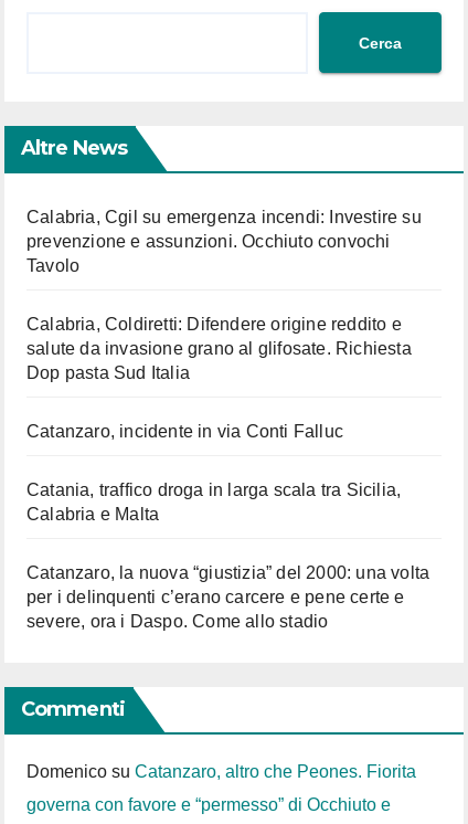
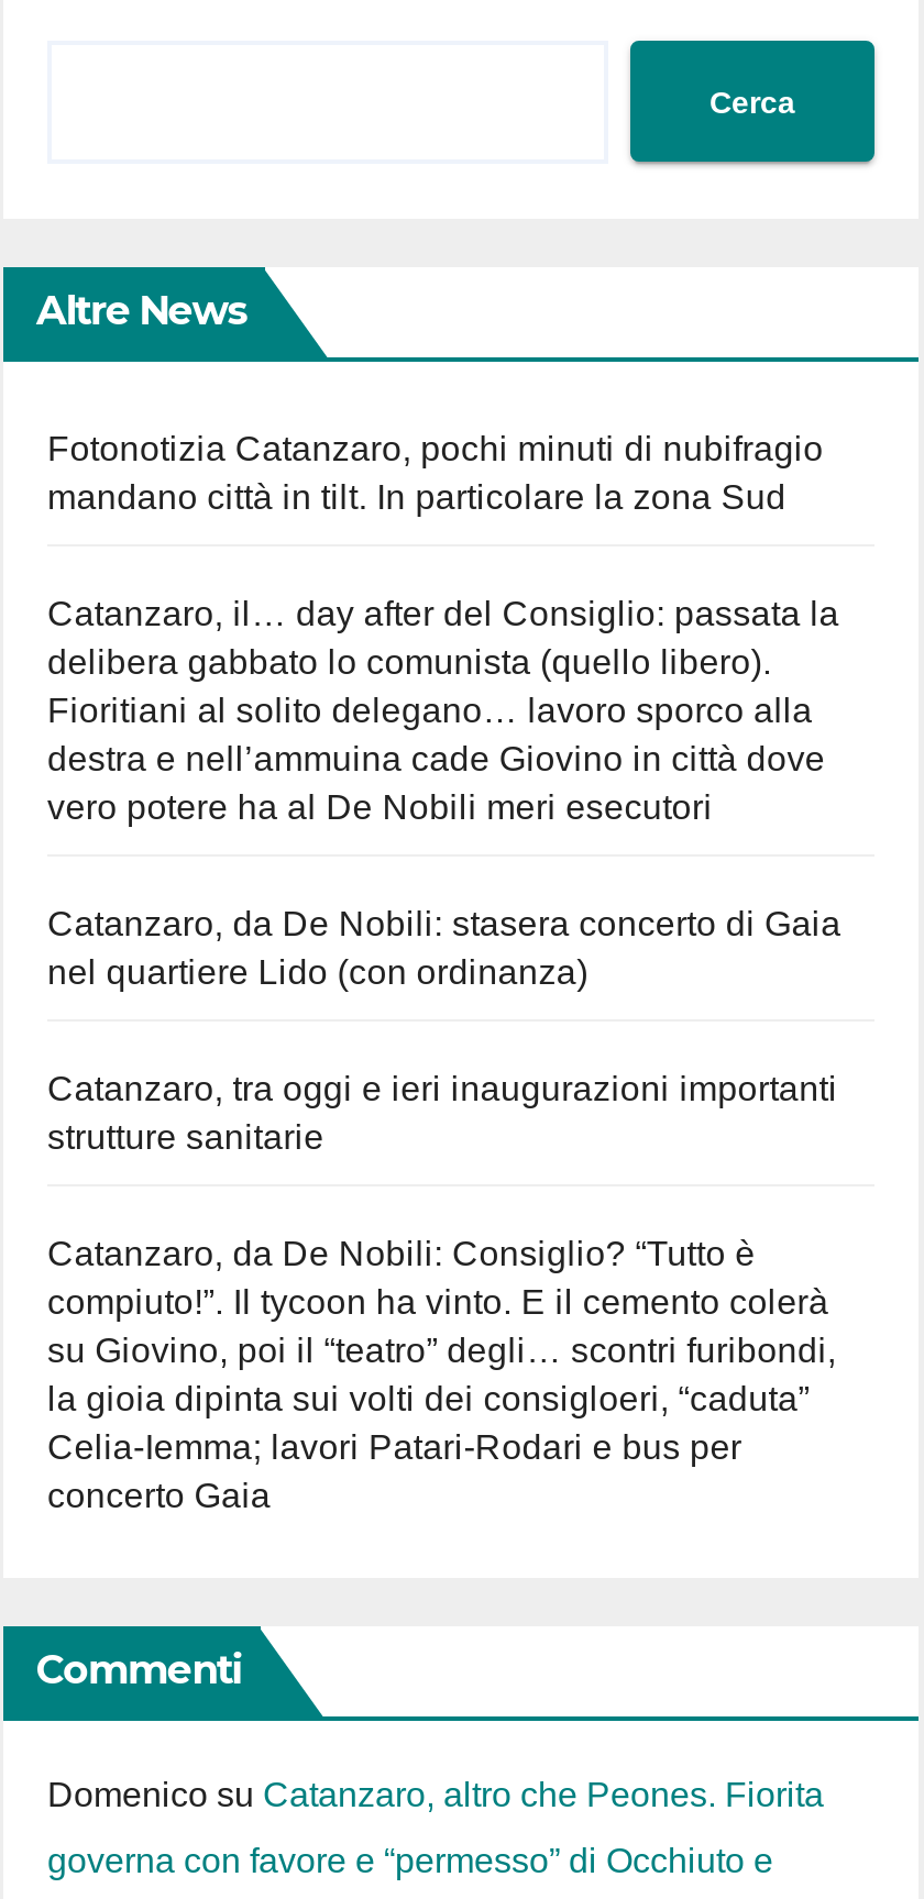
- Calabria, Cgil su emergenza incendi: Investire su
- prevenzione e assunzioni. Occhiuto convochi
- Tavolo
+ Fotonotizia Catanzaro, pochi minuti di nubifragio
+ mandano città in tilt. In particolare la zona Sud

- Calabria, Coldiretti: Difendere origine reddito e
- salute da invasione grano al glifosate. Richiesta
- Dop pasta Sud Italia
+ Catanzaro, il… day after del Consiglio: passata la
+ delibera gabbato lo comunista (quello libero).
+ Fioritiani al solito delegano… lavoro sporco alla
+ destra e nell’ammuina cade Giovino in città dove
+ vero potere ha al De Nobili meri esecutori

- Catanzaro, incidente in via Conti Falluc
+ Catanzaro, da De Nobili: stasera concerto di Gaia
+ nel quartiere Lido (con ordinanza)

- Catania, traffico droga in larga scala tra Sicilia,
- Calabria e Malta
+ Catanzaro, tra oggi e ieri inaugurazioni importanti
+ strutture sanitarie

- Catanzaro, la nuova “giustizia” del 2000: una volta
- per i delinquenti c’erano carcere e pene certe e
- severe, ora i Daspo. Come allo stadio
+ Catanzaro, da De Nobili: Consiglio? “Tutto è
+ compiuto!”. Il tycoon ha vinto. E il cemento colerà
+ su Giovino, poi il “teatro” degli… scontri furibondi,
+ la gioia dipinta sui volti dei consigloeri, “caduta”
+ Celia-Iemma; lavori Patari-Rodari e bus per
+ concerto Gaia
